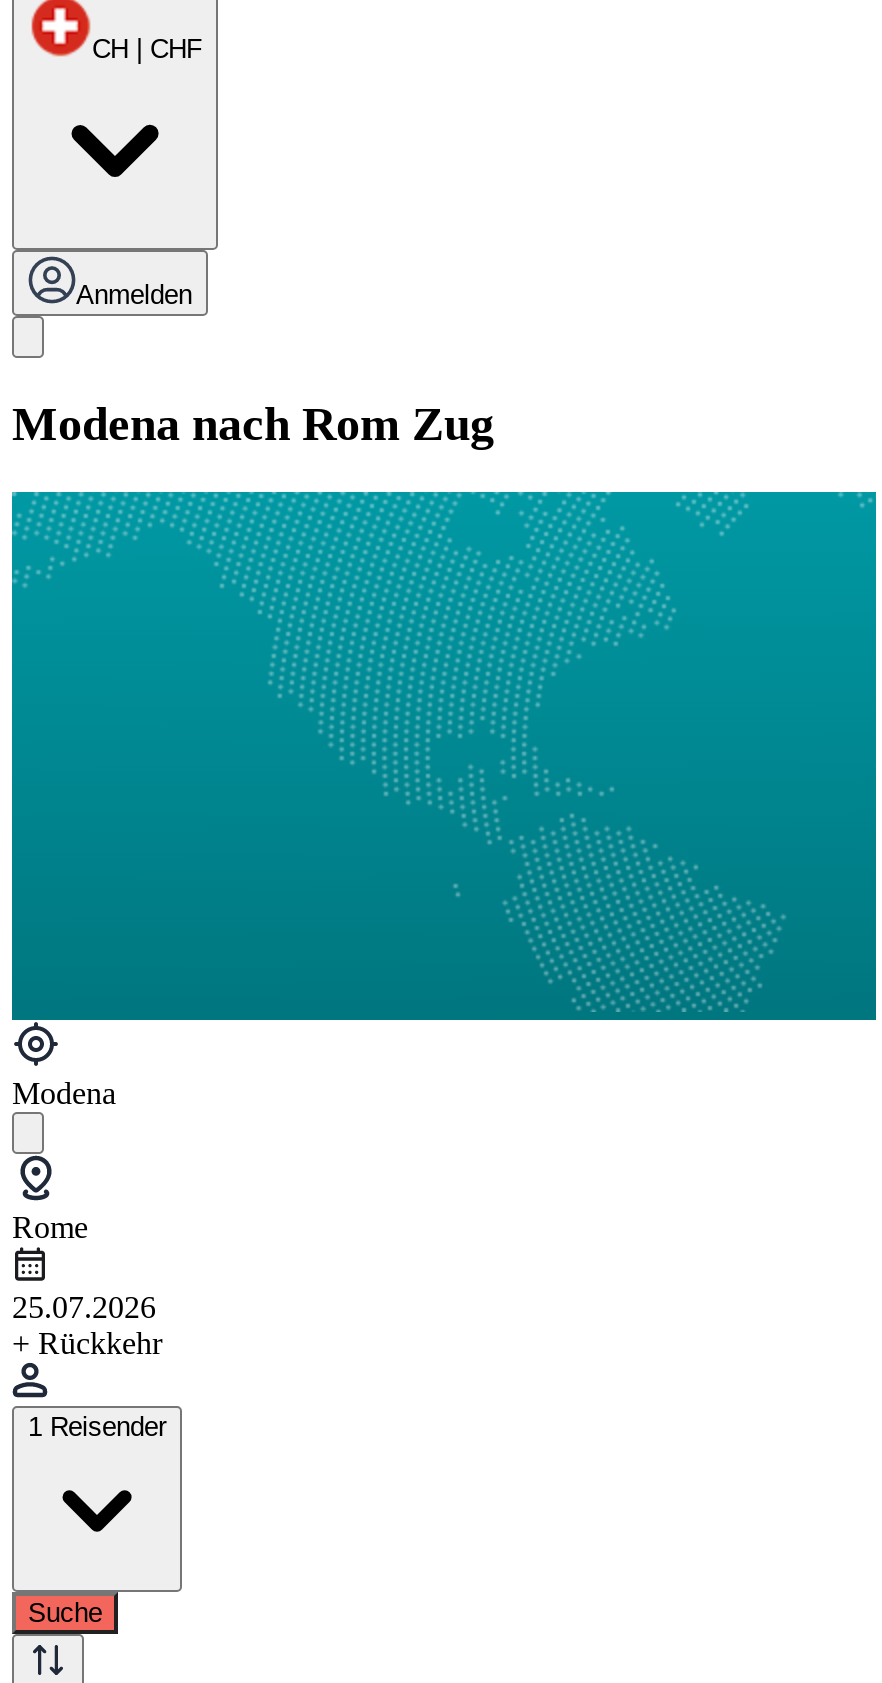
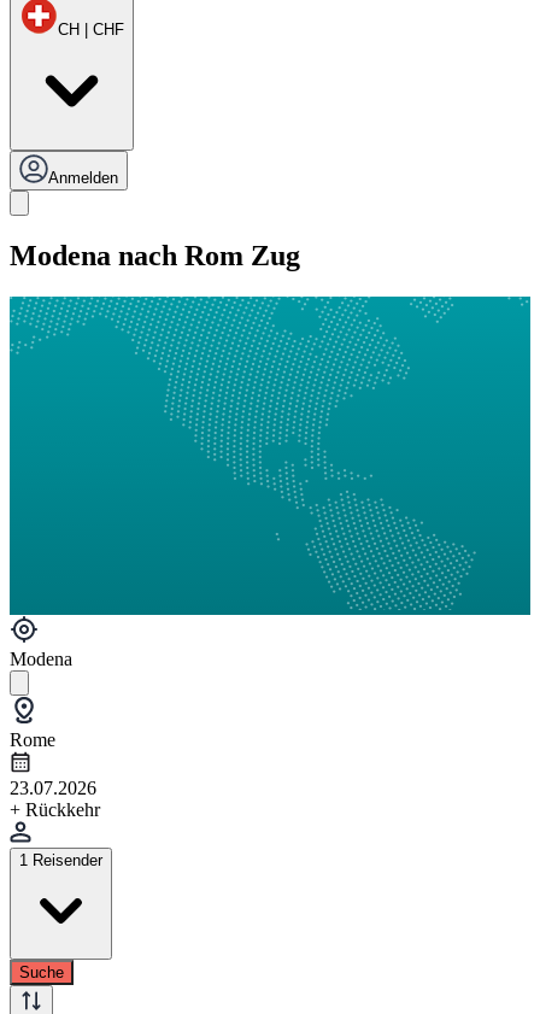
- 25.07.2026
+ 23.07.2026
